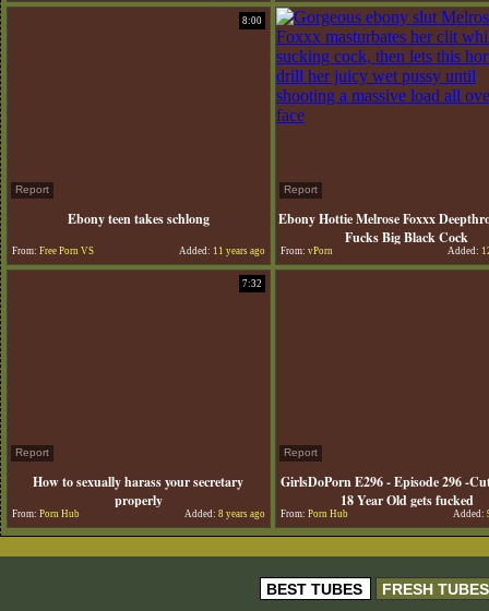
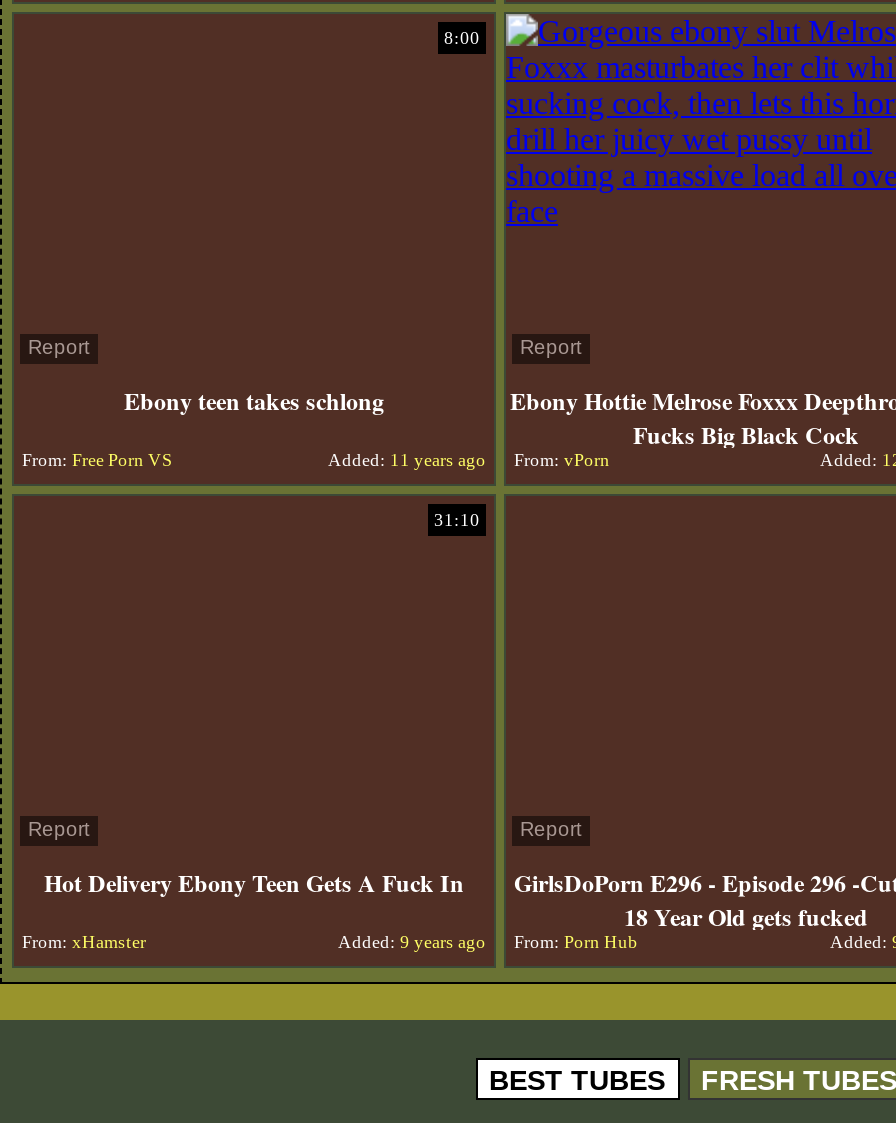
- 7:32
+ 31:10

- How to sexually harass your secretary
- properly
+ Hot Delivery Ebony Teen Gets A Fuck In

- Added: 8 years ago
- From: Porn Hub
+ Added: 9 years ago
+ From: xHamster
